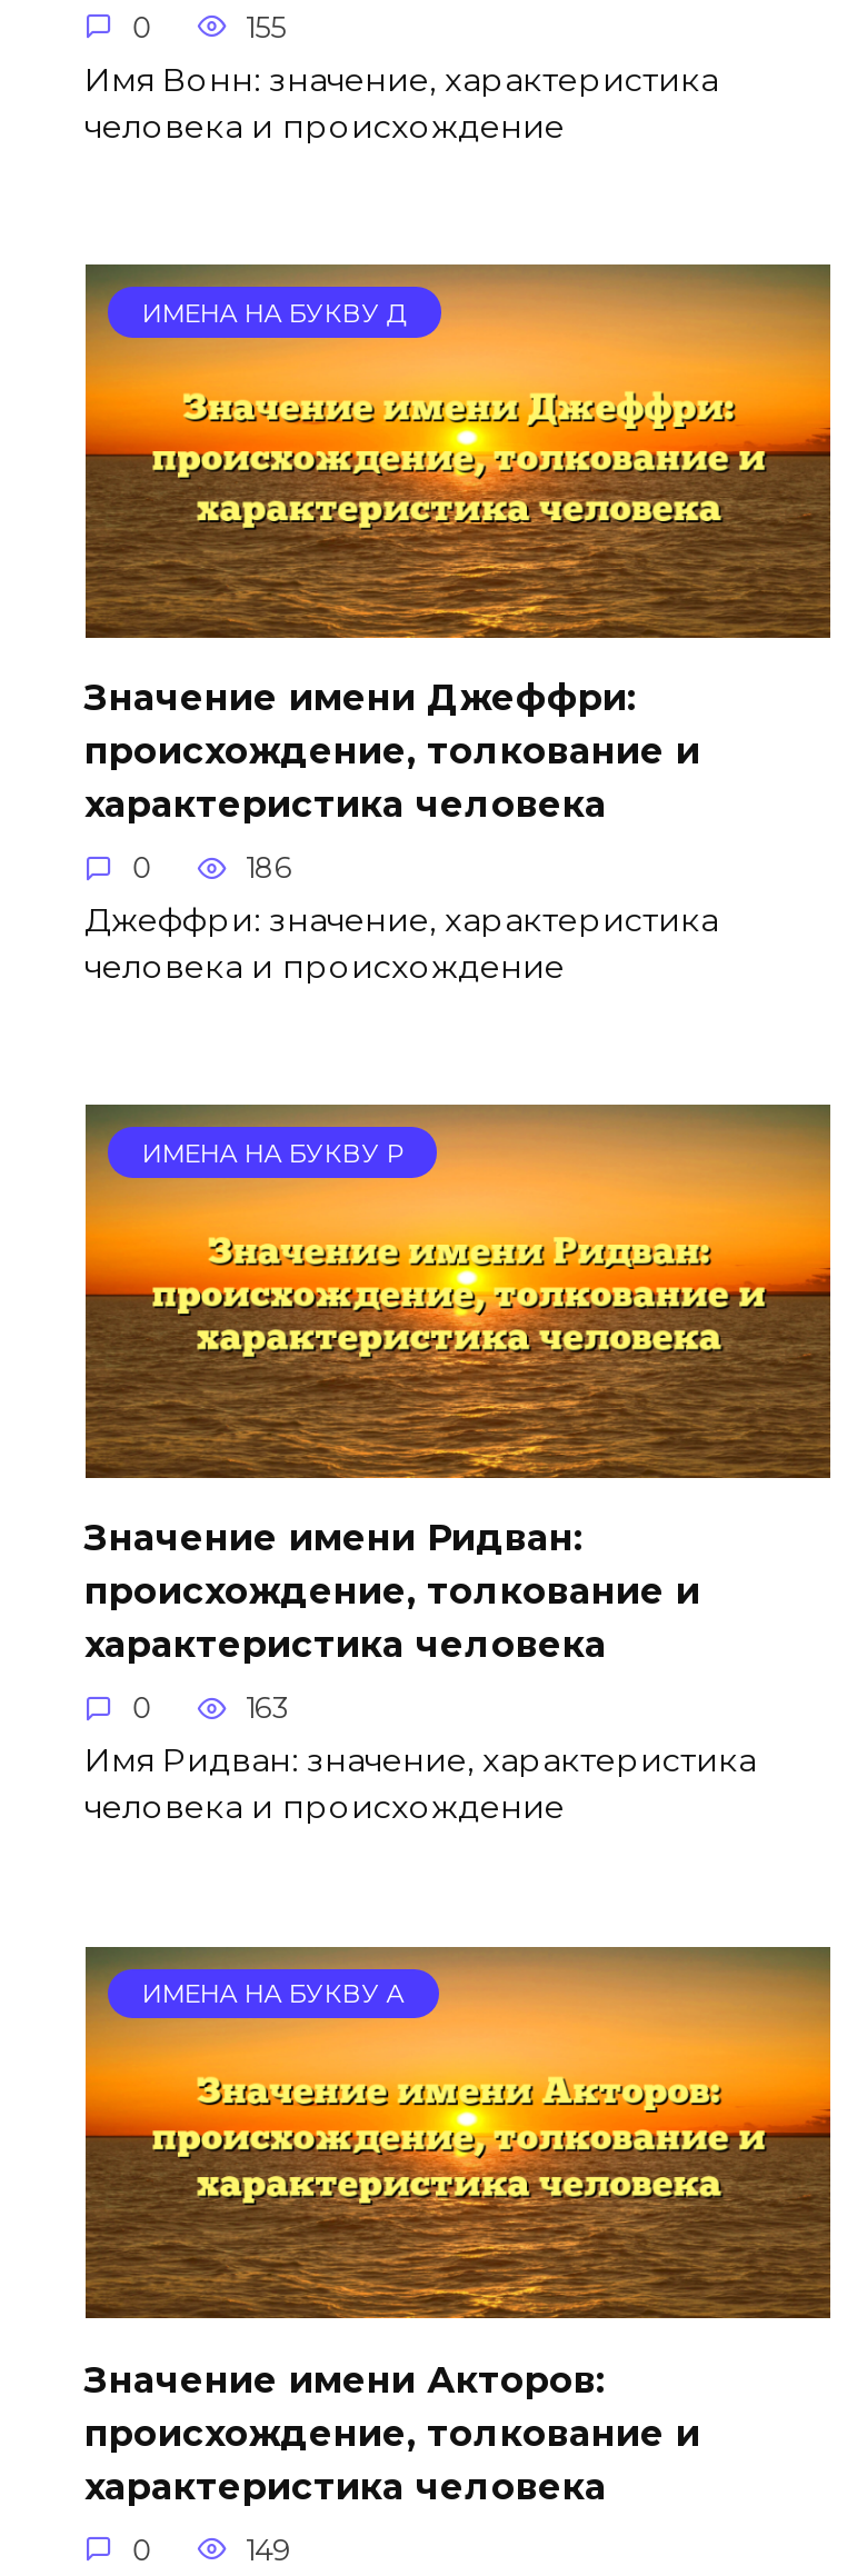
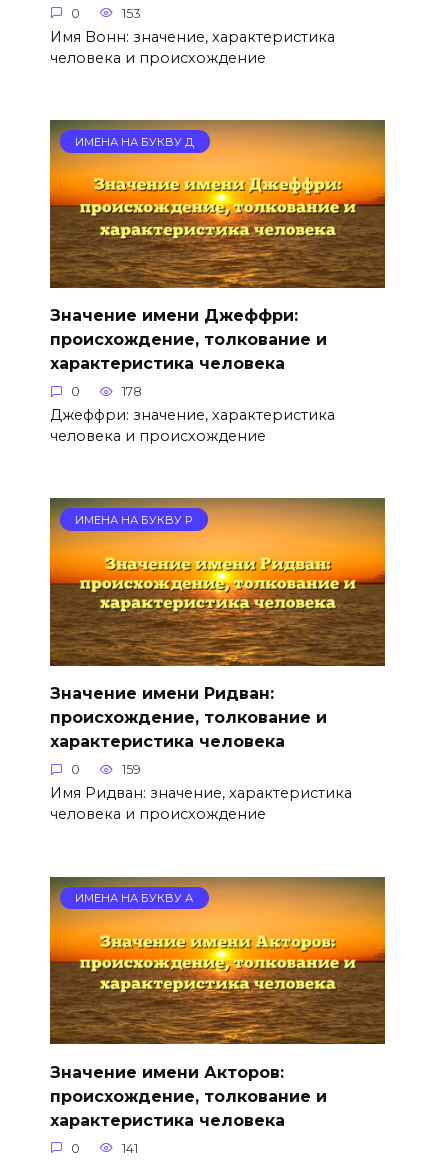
- 155
+ 153

- 186
+ 178

- 163
+ 159

- 149
+ 141
